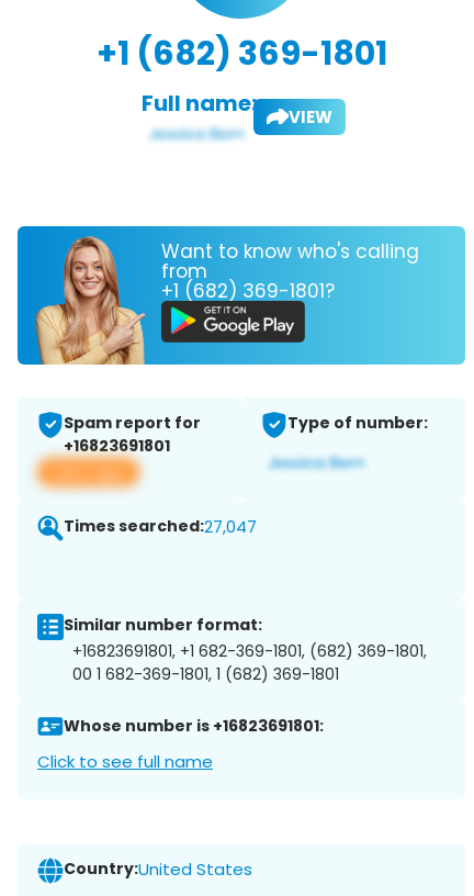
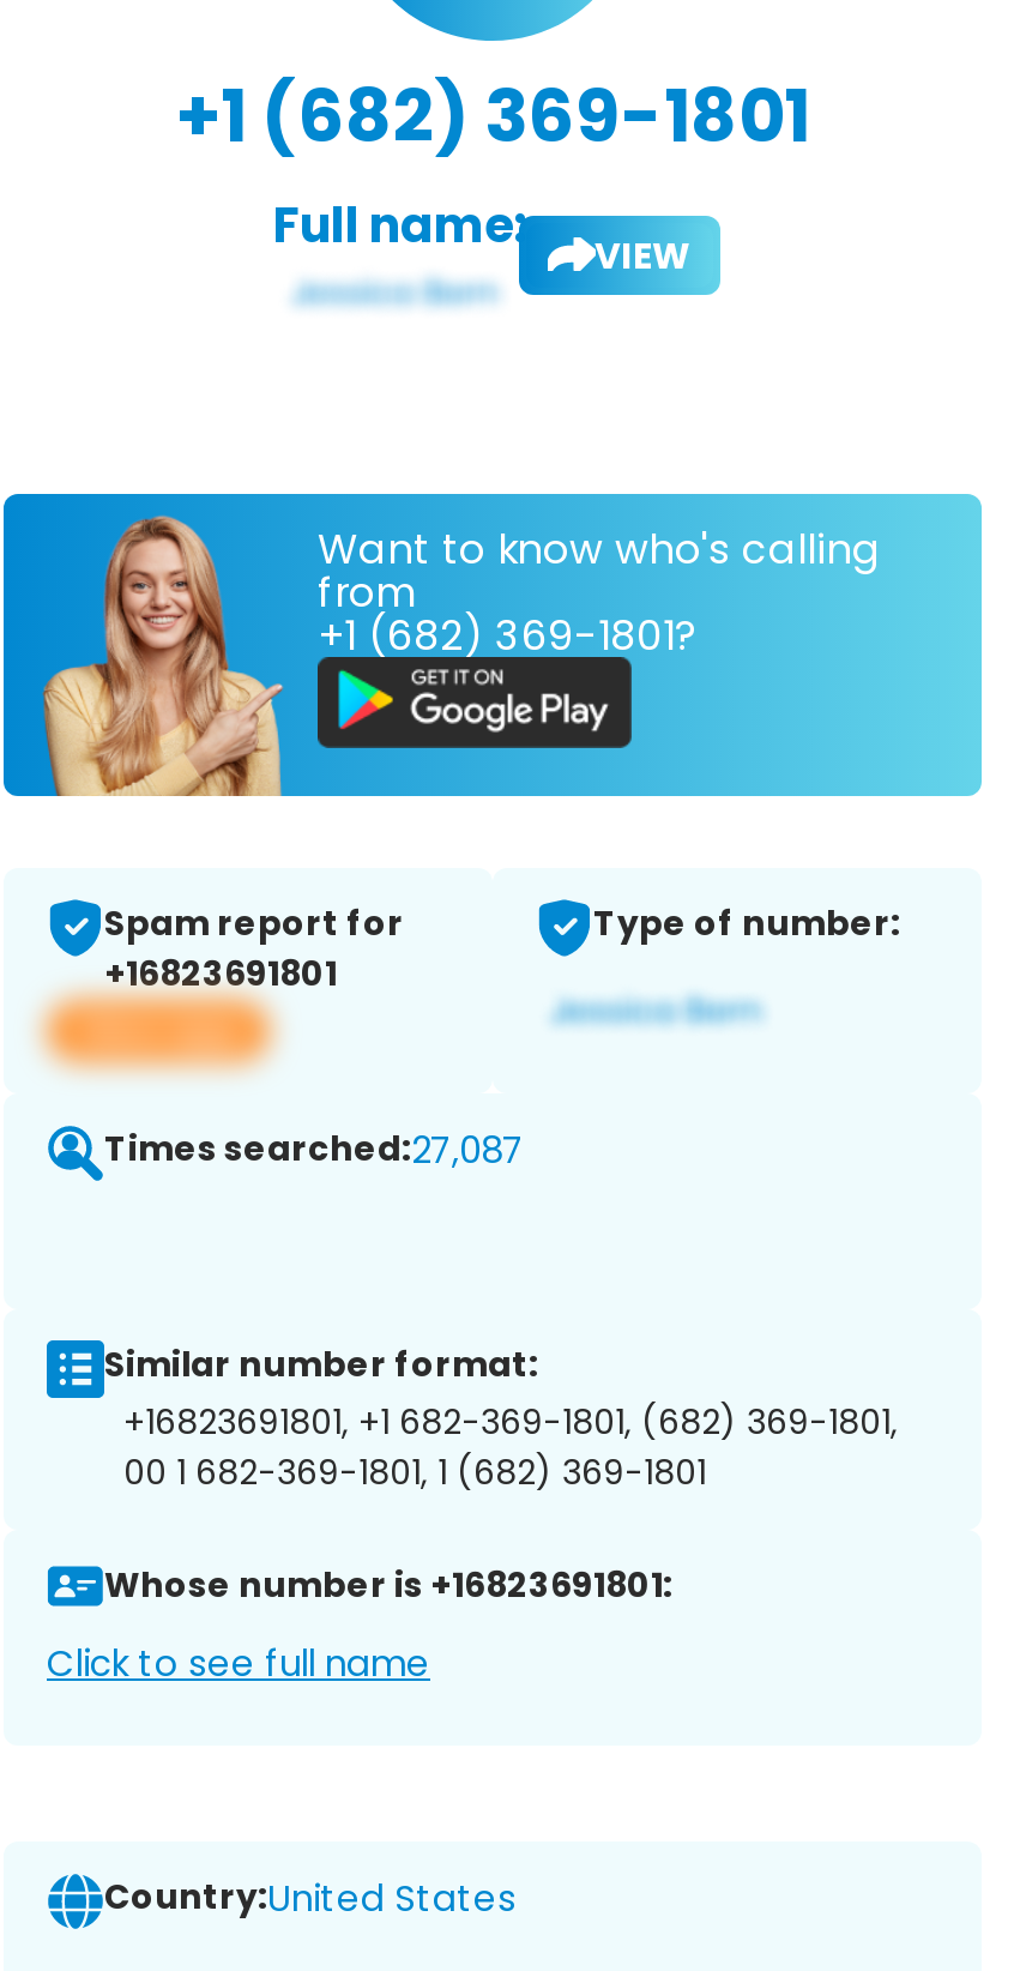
- Times searched:27,047
+ Times searched:27,087
